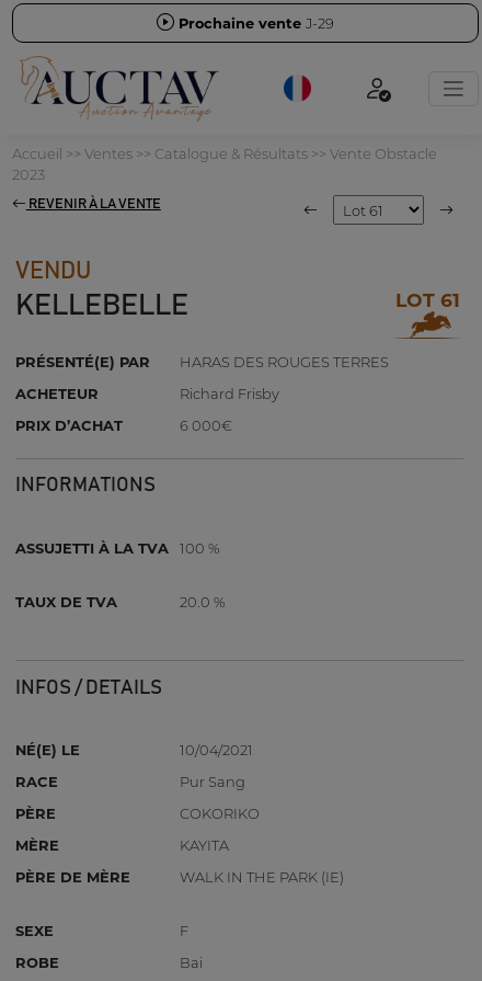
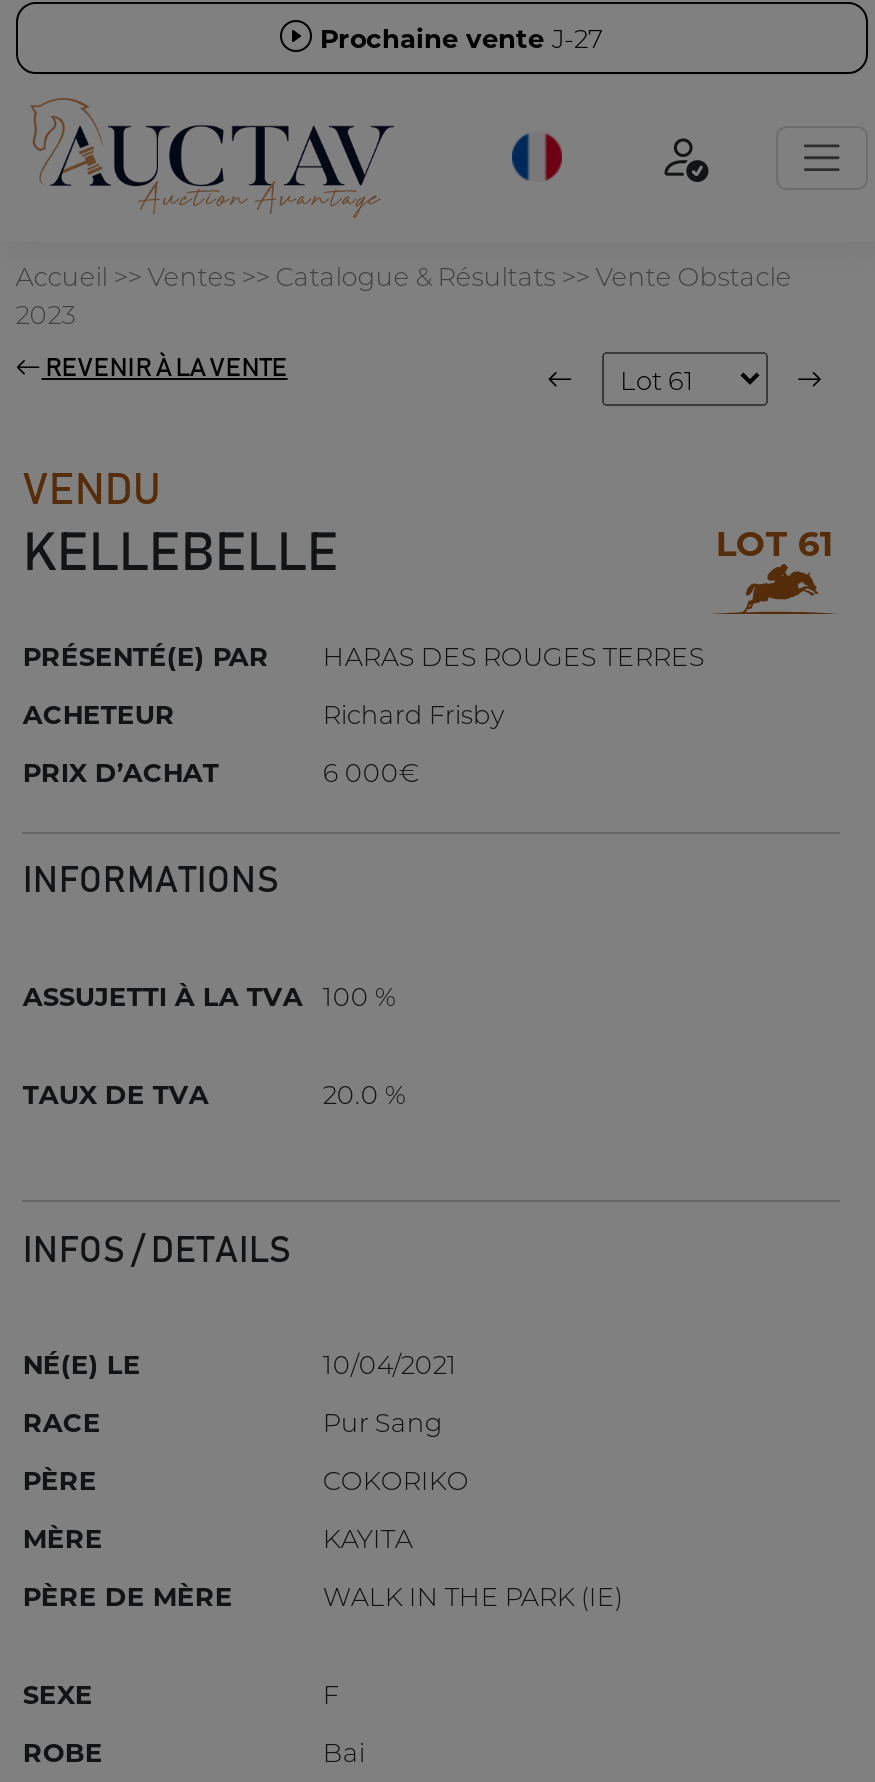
- Prochaine vente J-29
+ Prochaine vente J-27
